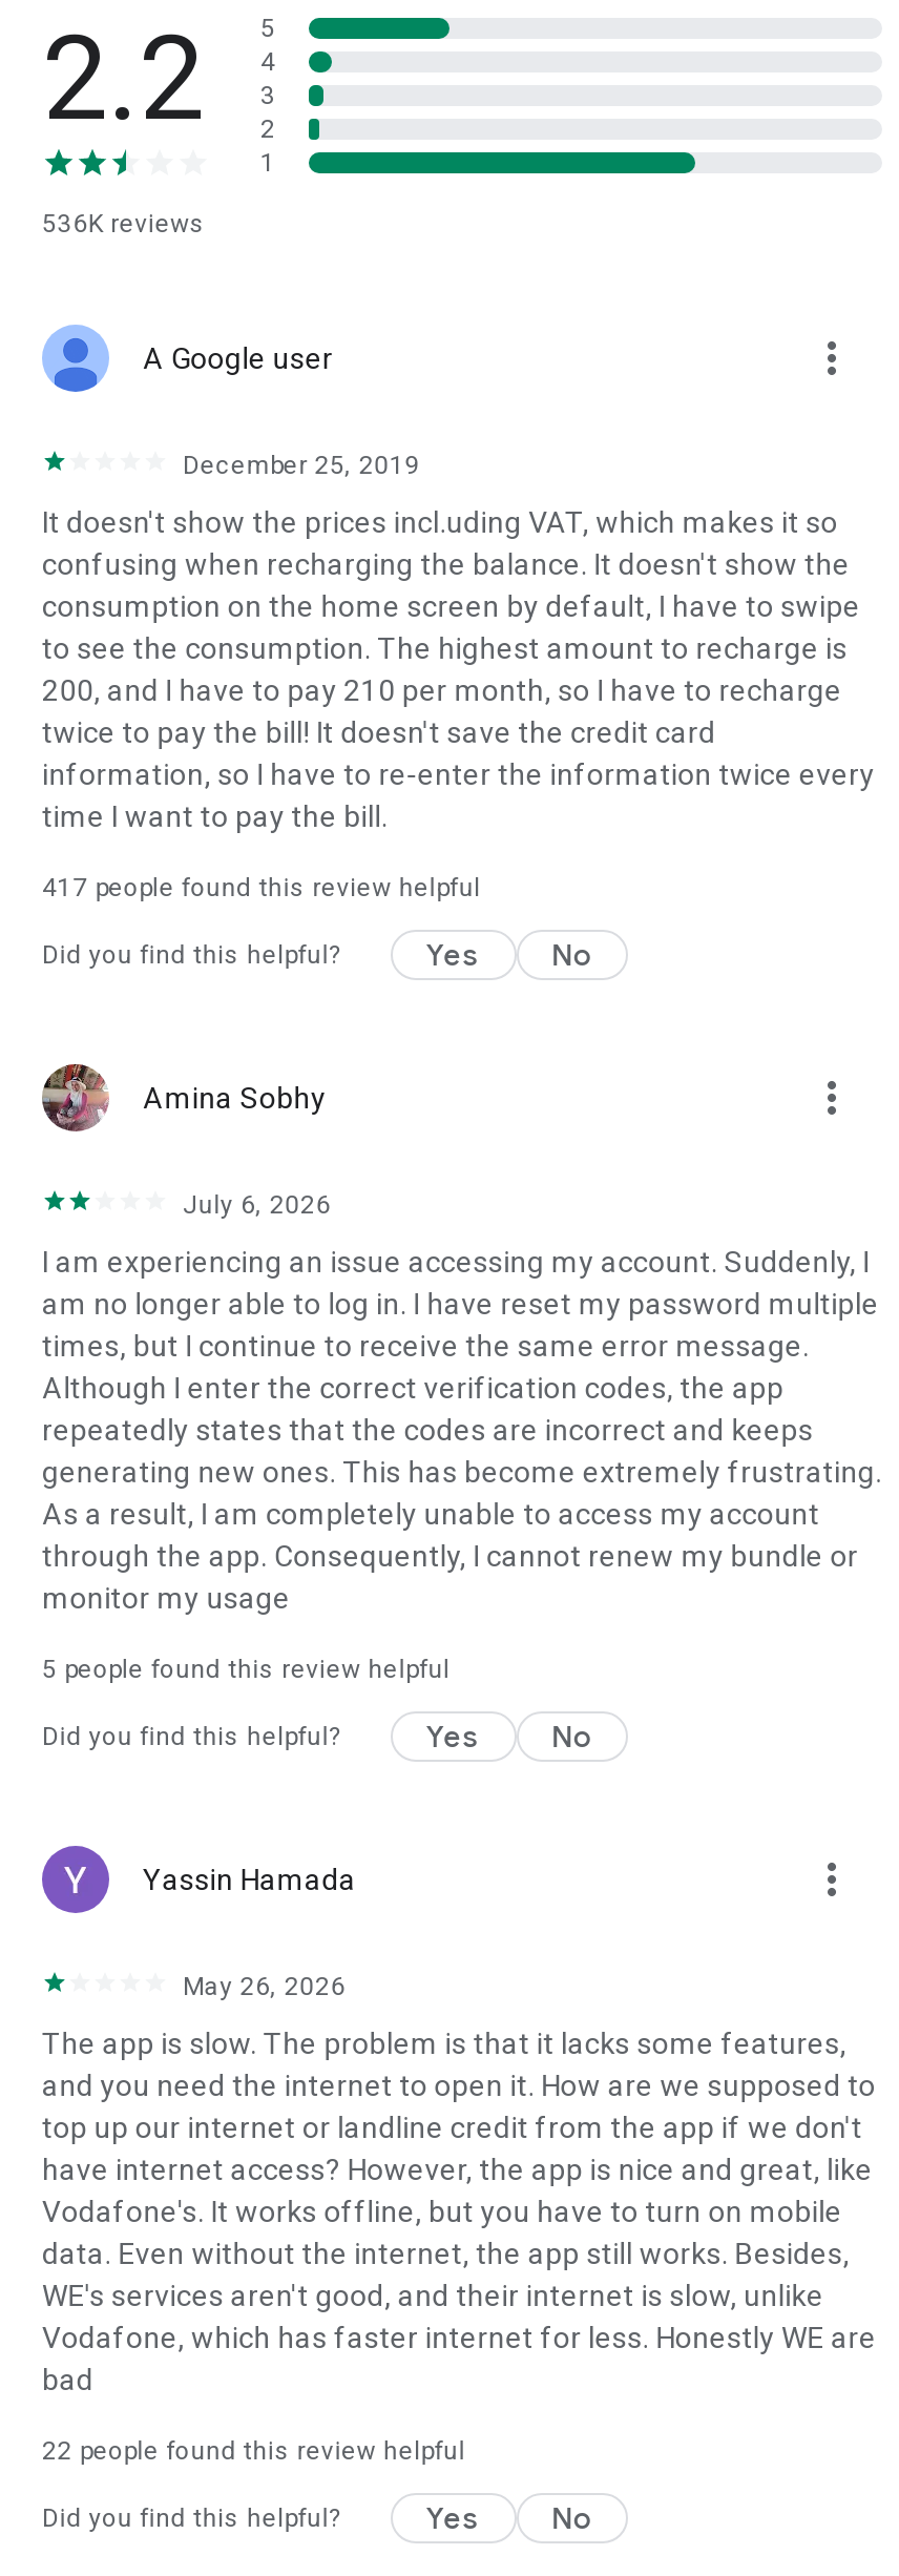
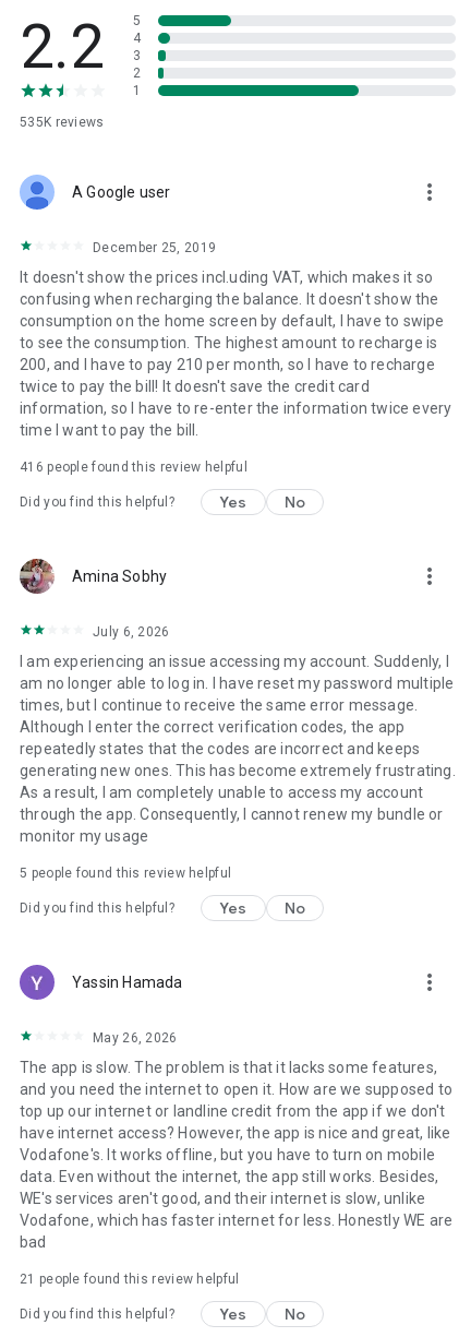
- 536K reviews
+ 535K reviews

- 417 people found this review helpful
+ 416 people found this review helpful

- 22 people found this review helpful
+ 21 people found this review helpful
